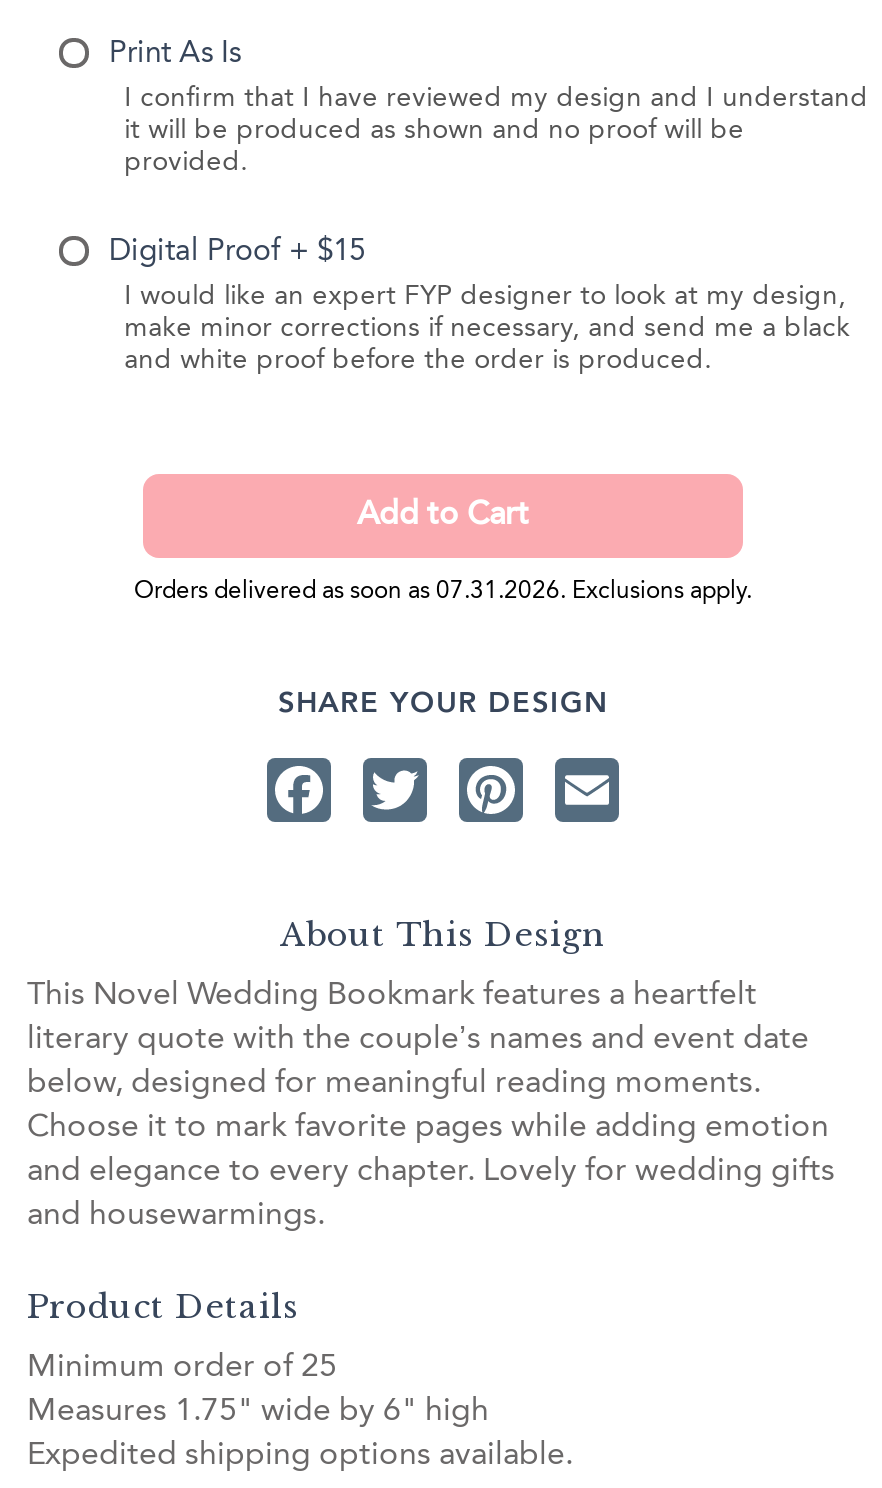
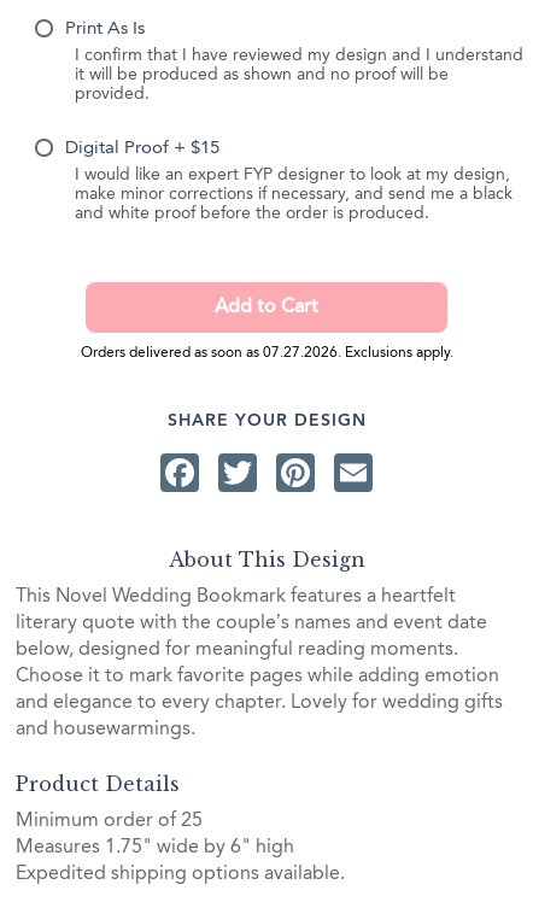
- Orders delivered as soon as 07.31.2026. Exclusions apply.
+ Orders delivered as soon as 07.27.2026. Exclusions apply.
